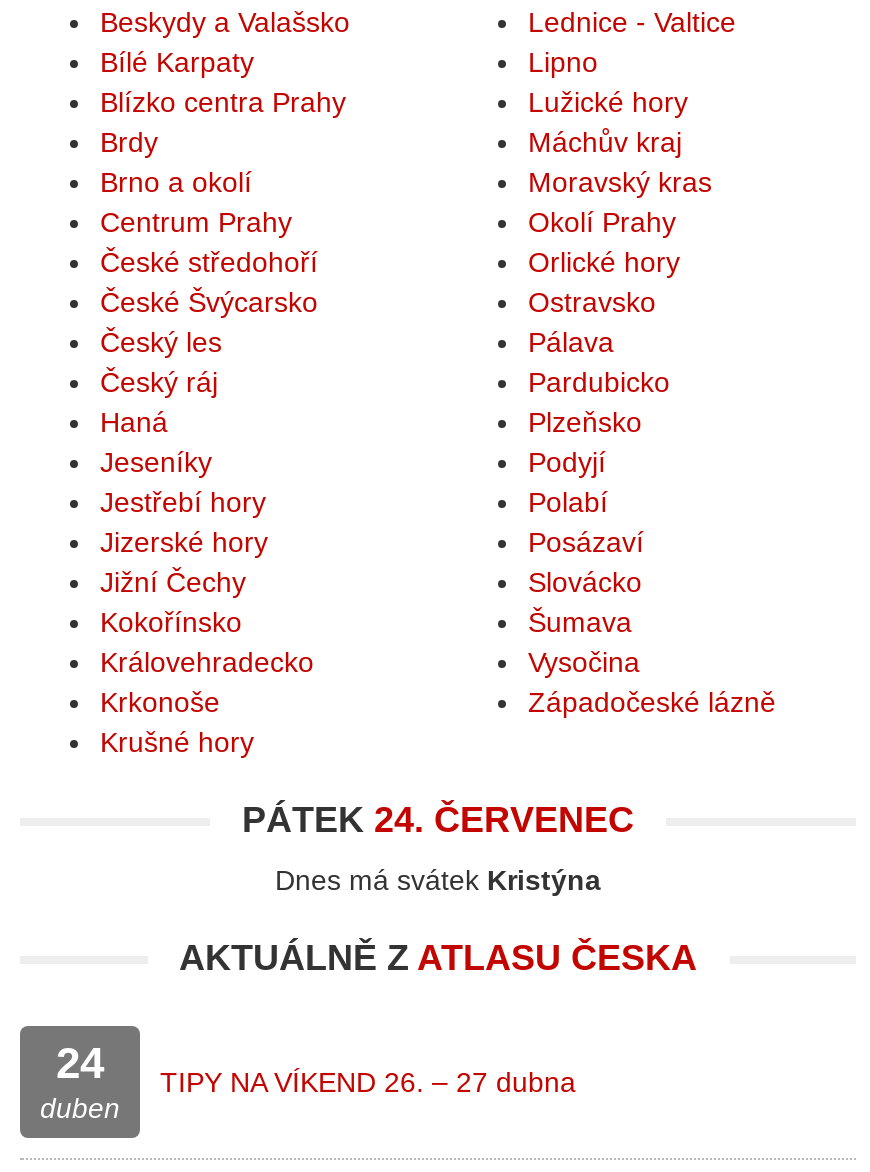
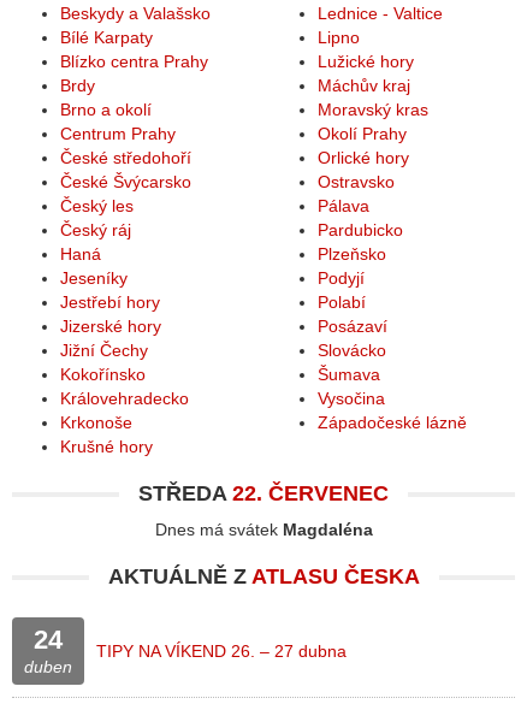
- PÁTEK 24. ČERVENEC
+ STŘEDA 22. ČERVENEC

- Dnes má svátek Kristýna
+ Dnes má svátek Magdaléna
